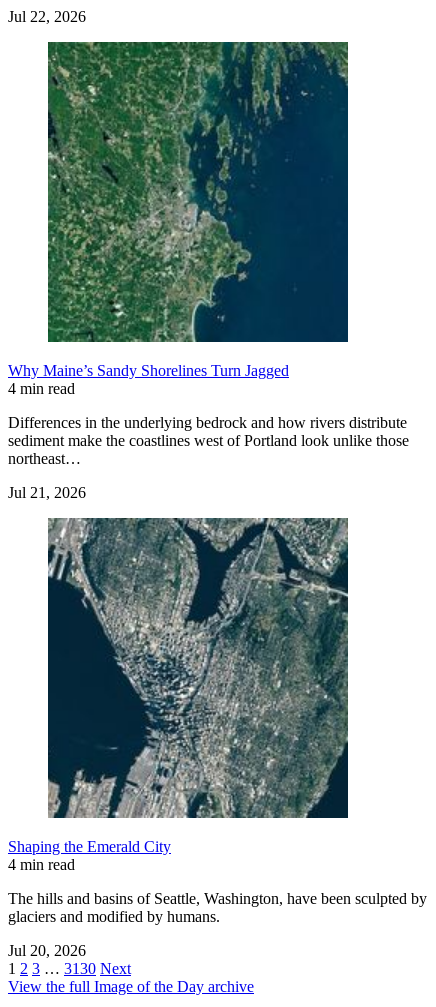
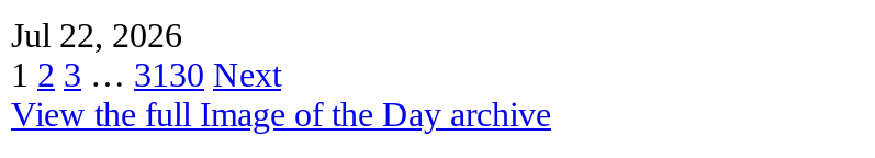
- [image]
- Why Maine’s Sandy Shorelines Turn Jagged
- 4 min read
- Differences in the underlying bedrock and how rivers distribute
- sediment make the coastlines west of Portland look unlike those
- northeast…
- Jul 21, 2026

- [image]
- Shaping the Emerald City
- 4 min read
- The hills and basins of Seattle, Washington, have been sculpted by
- glaciers and modified by humans.
- Jul 20, 2026
